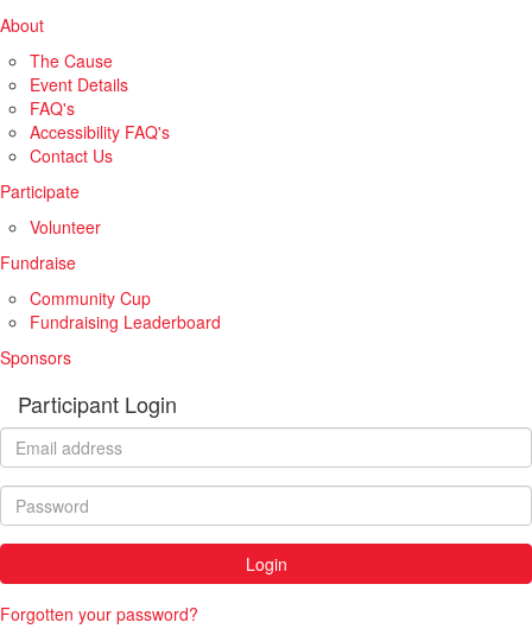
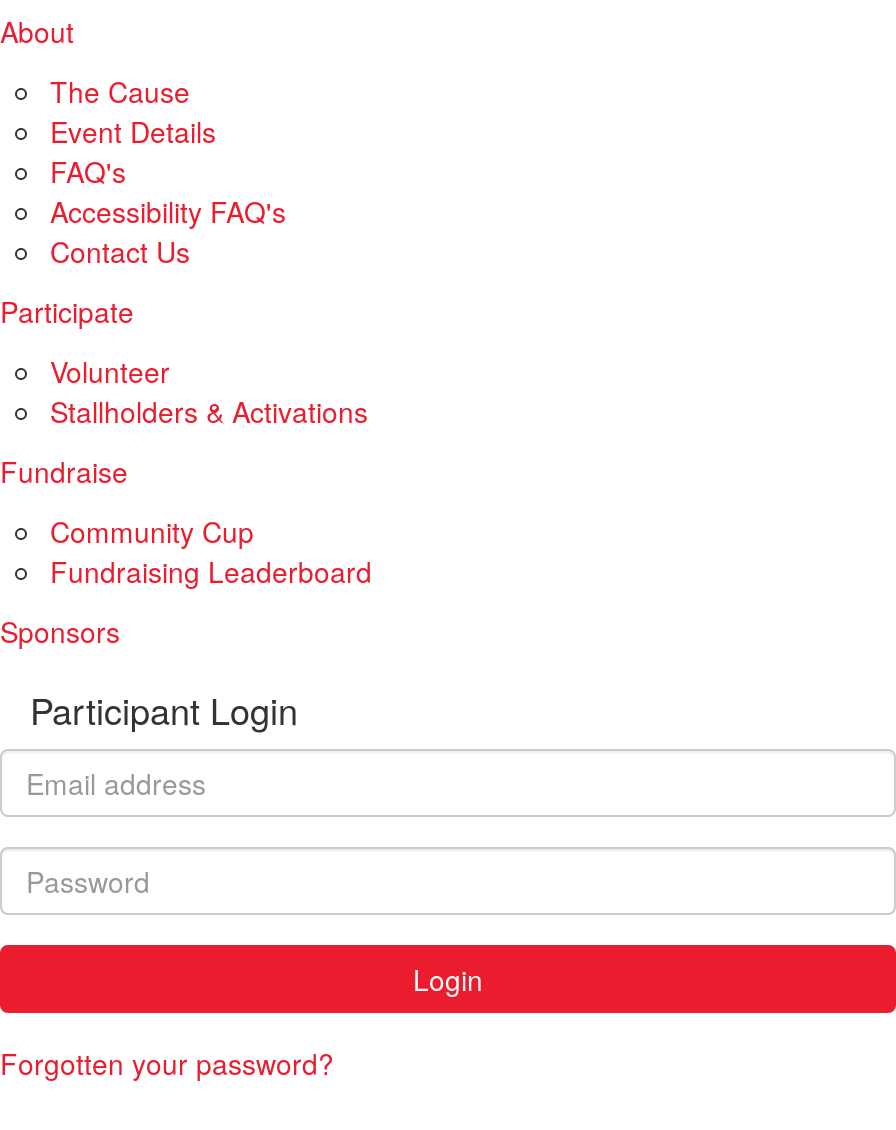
+ Stallholders & Activations
